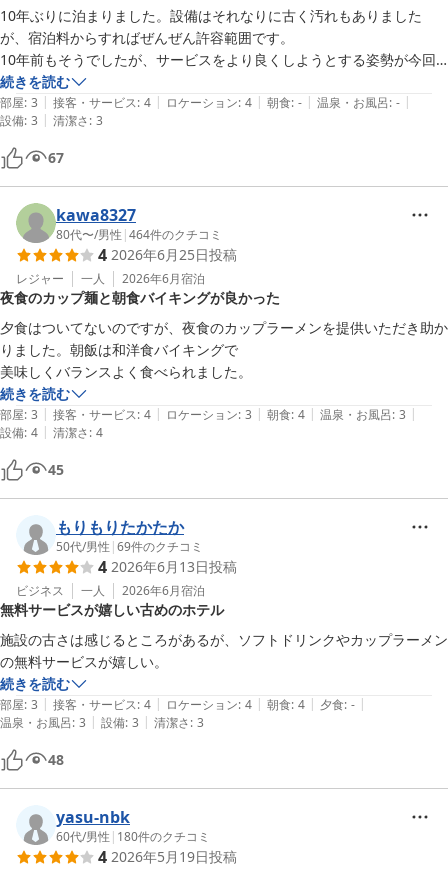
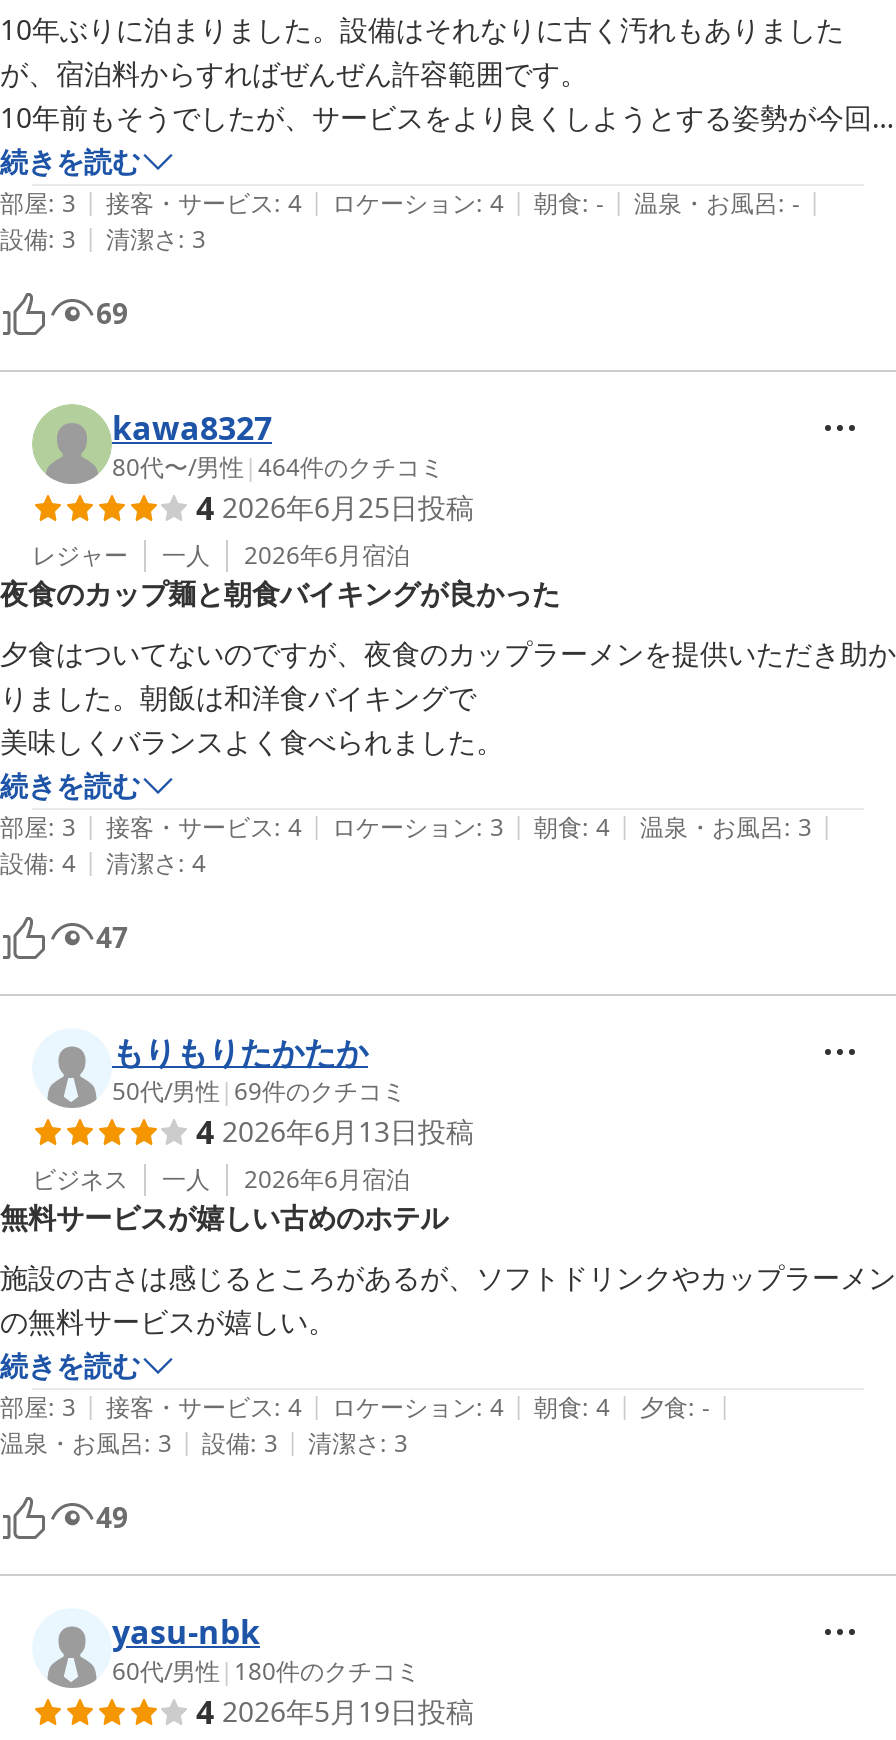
- 67
+ 69

- 45
+ 47

- 48
+ 49
